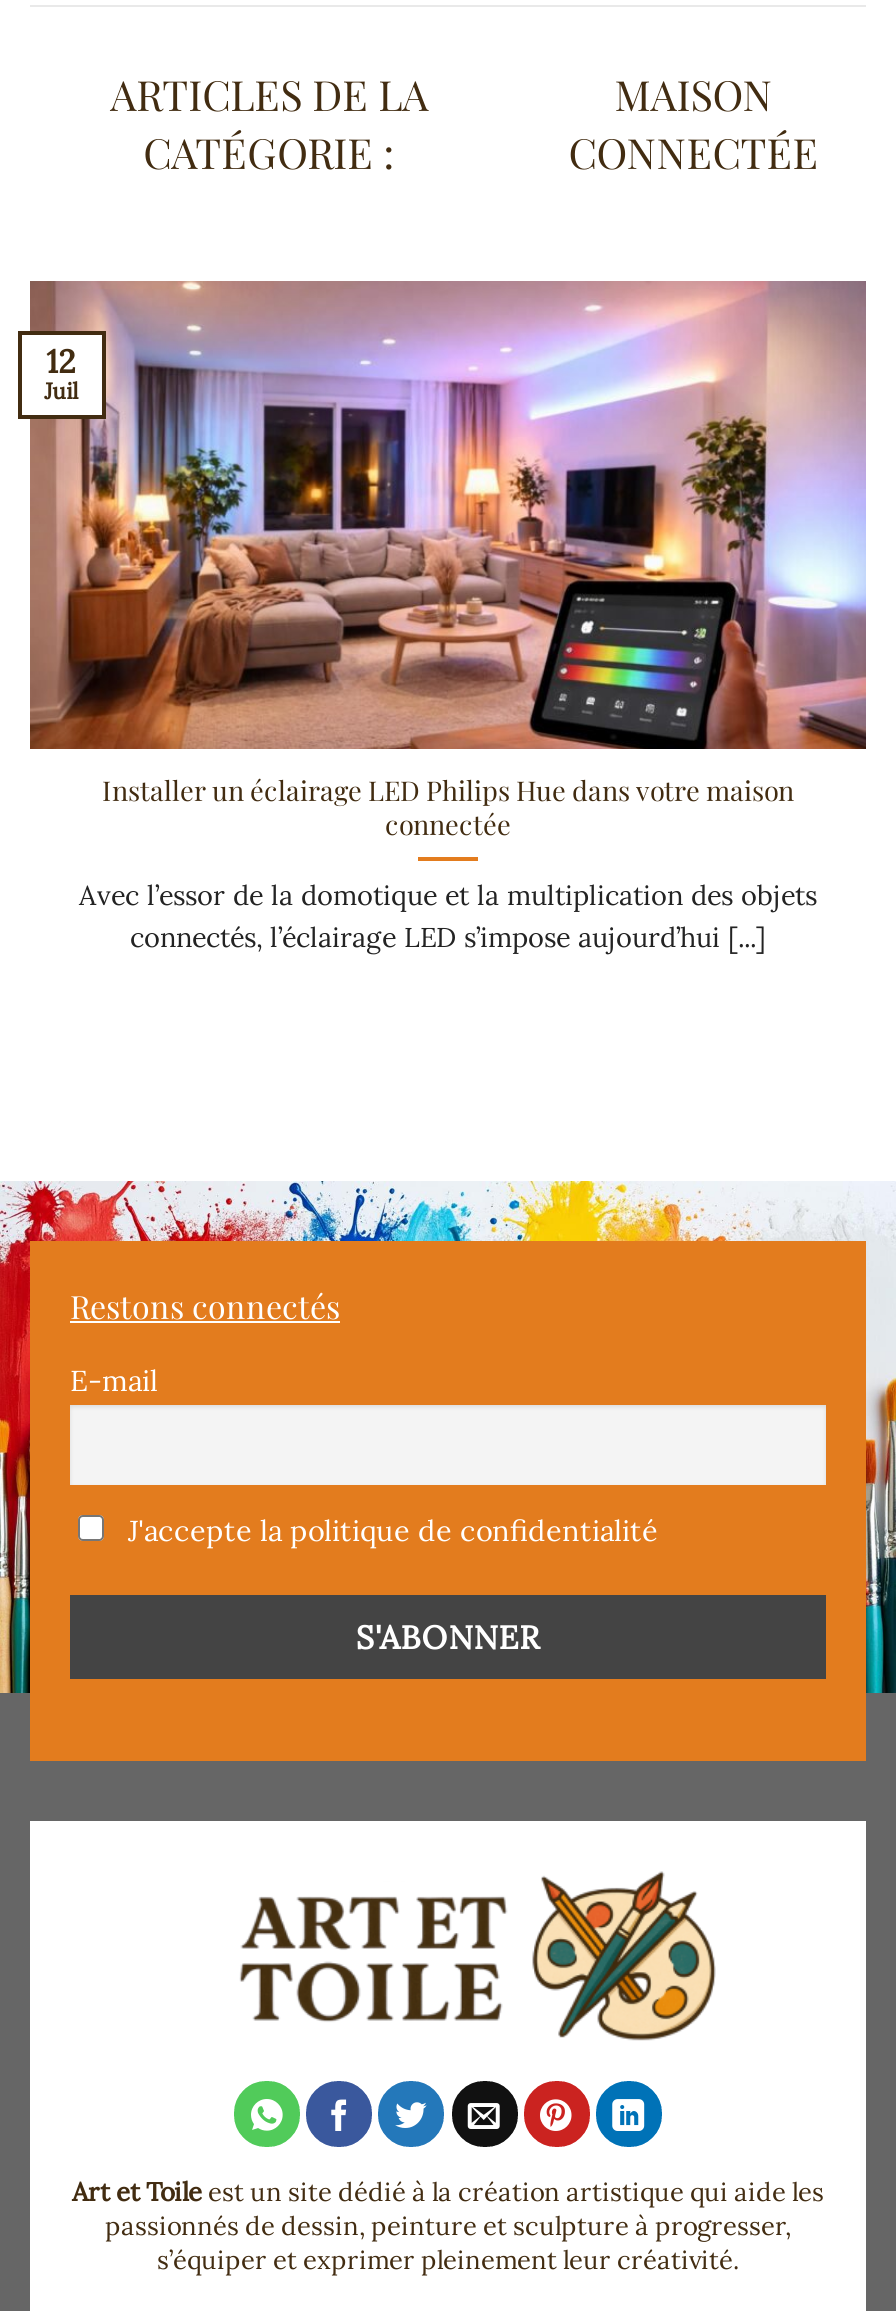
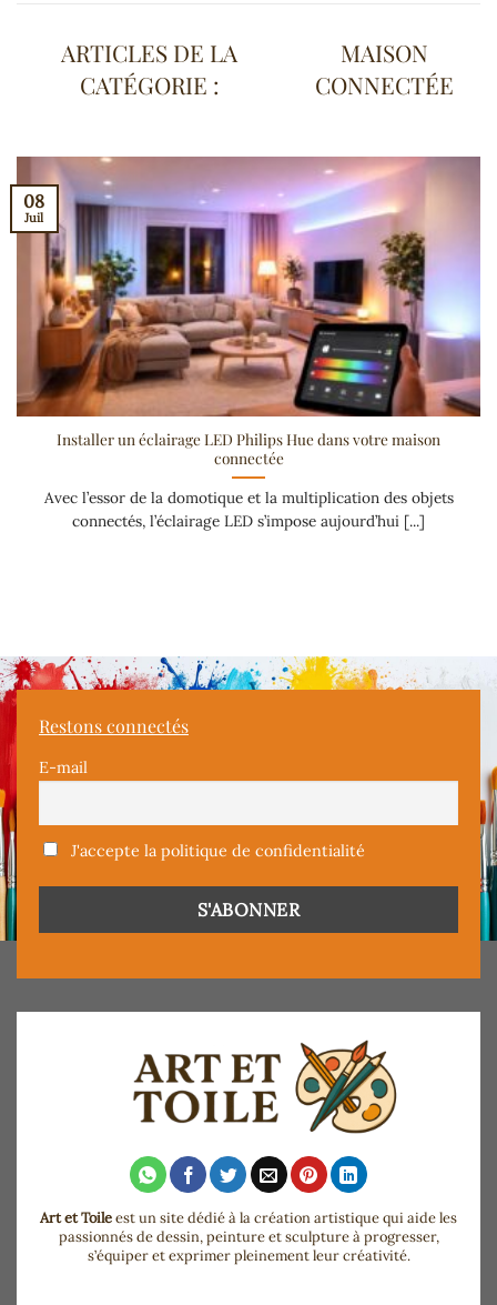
- 12
+ 08
